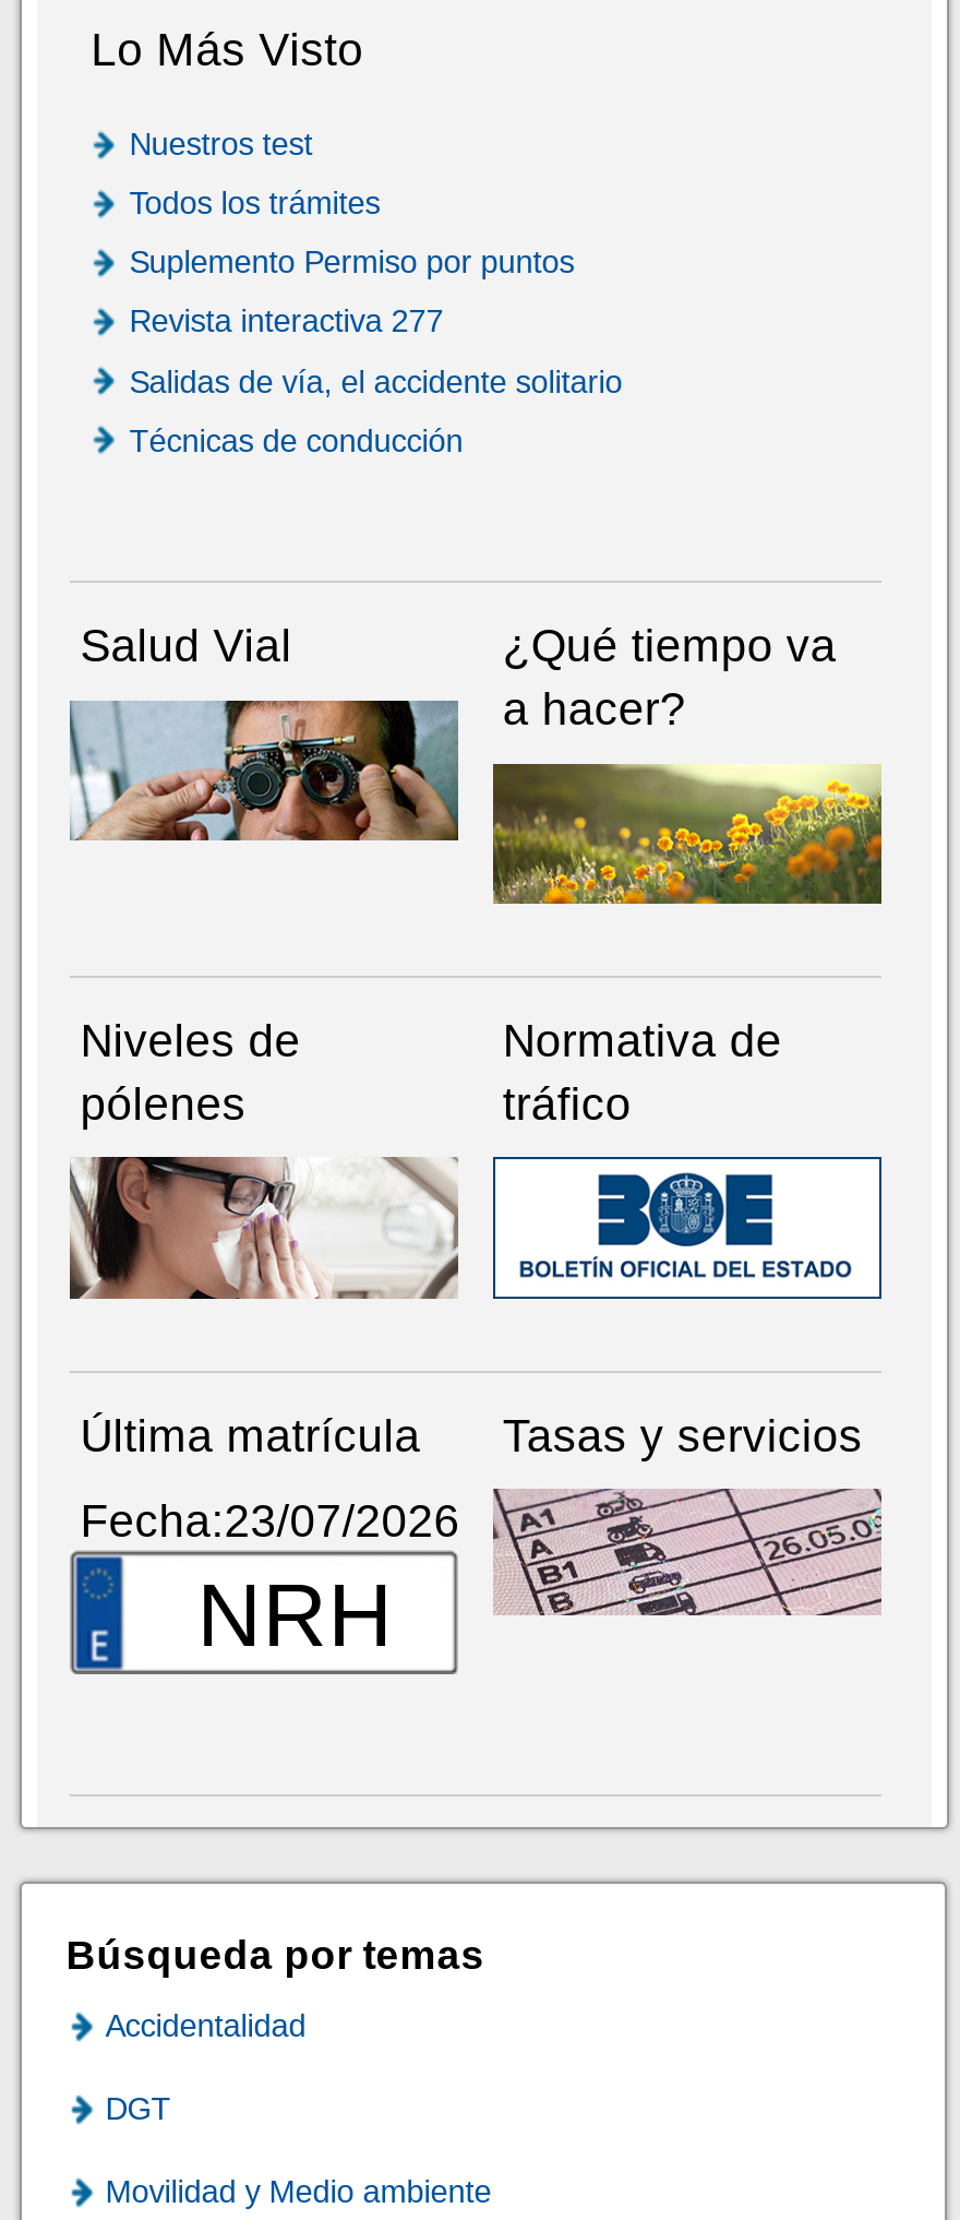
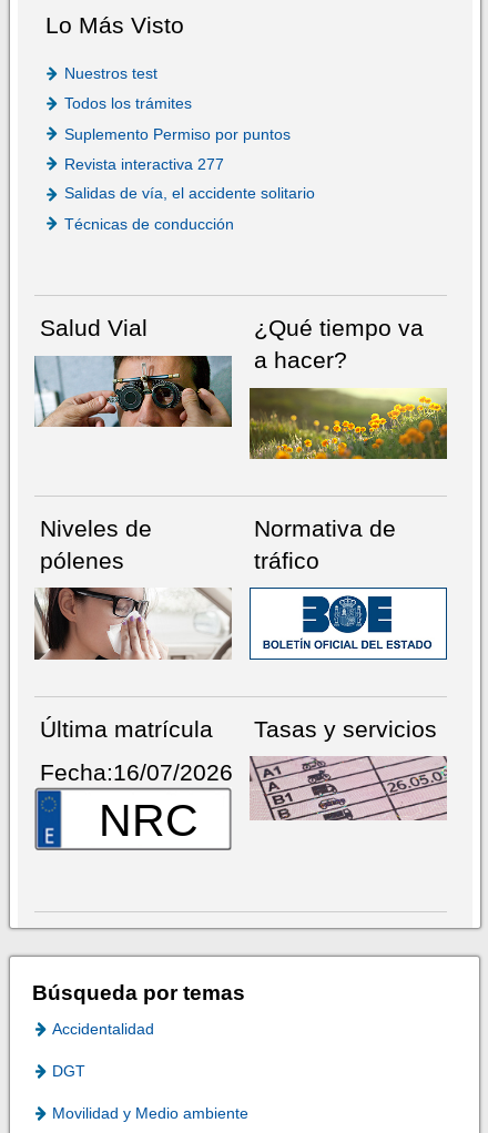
- Fecha:23/07/2026
- NRH
+ Fecha:16/07/2026
+ NRC
